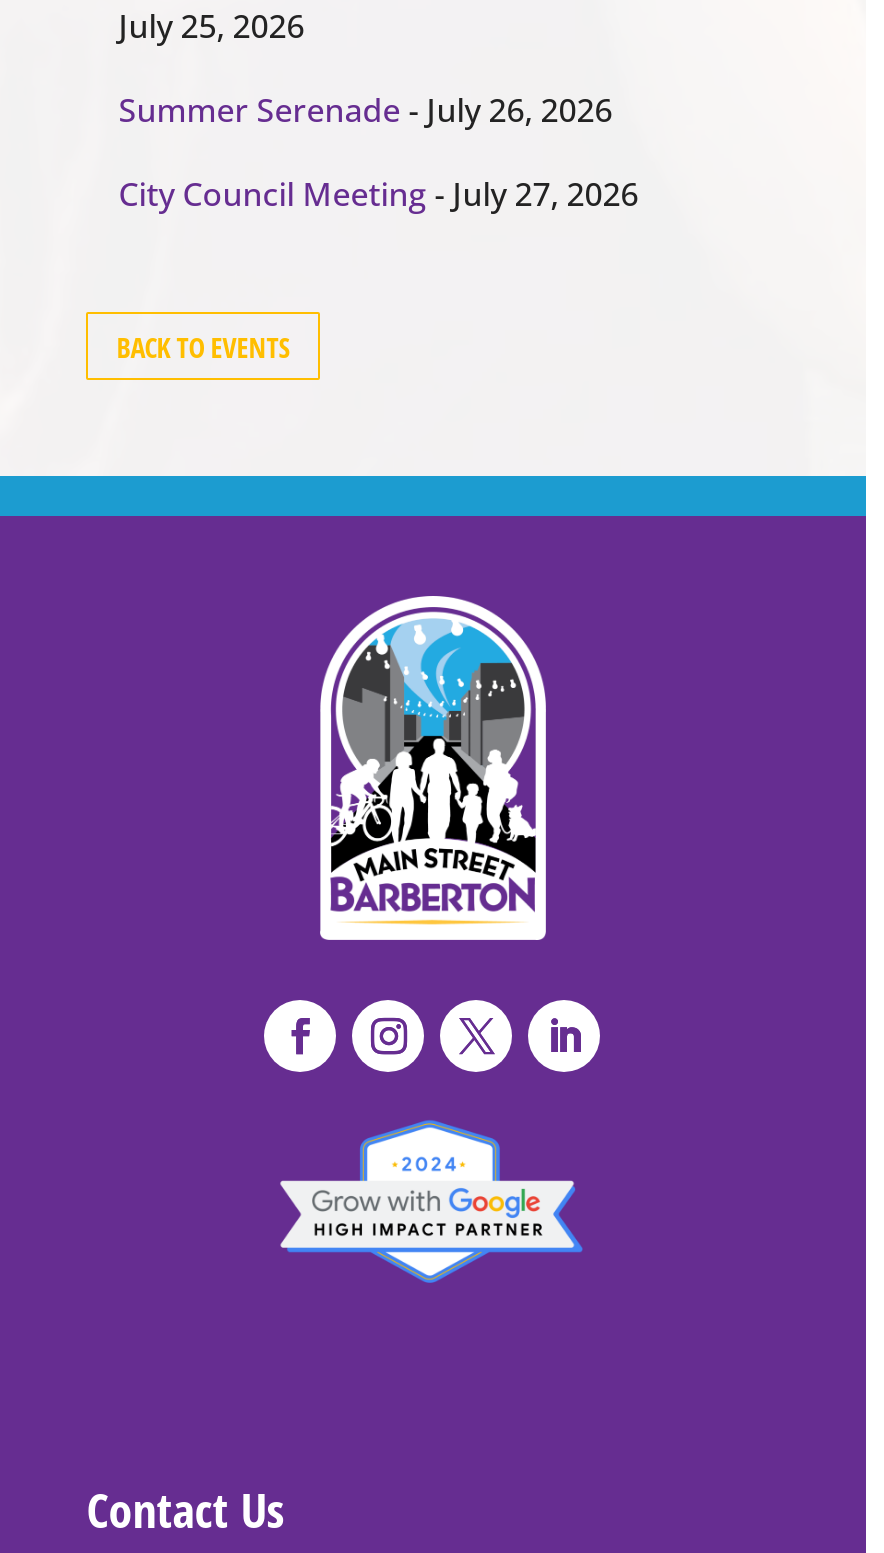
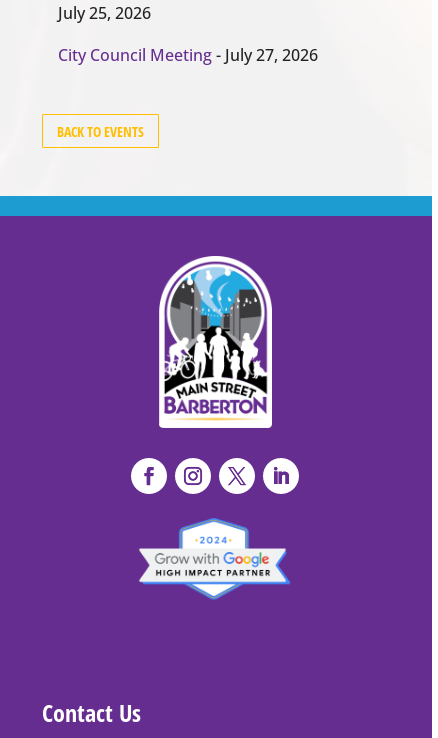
- Summer Serenade - July 26, 2026
